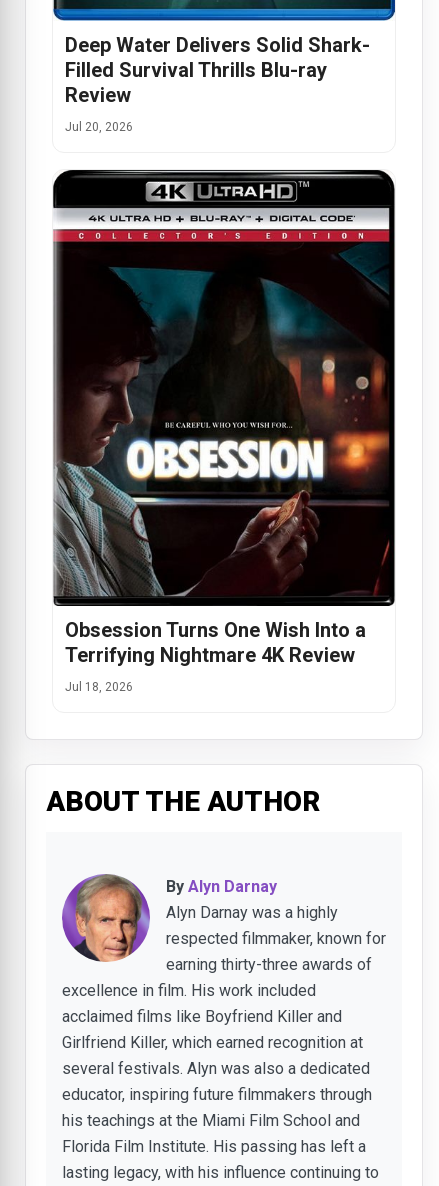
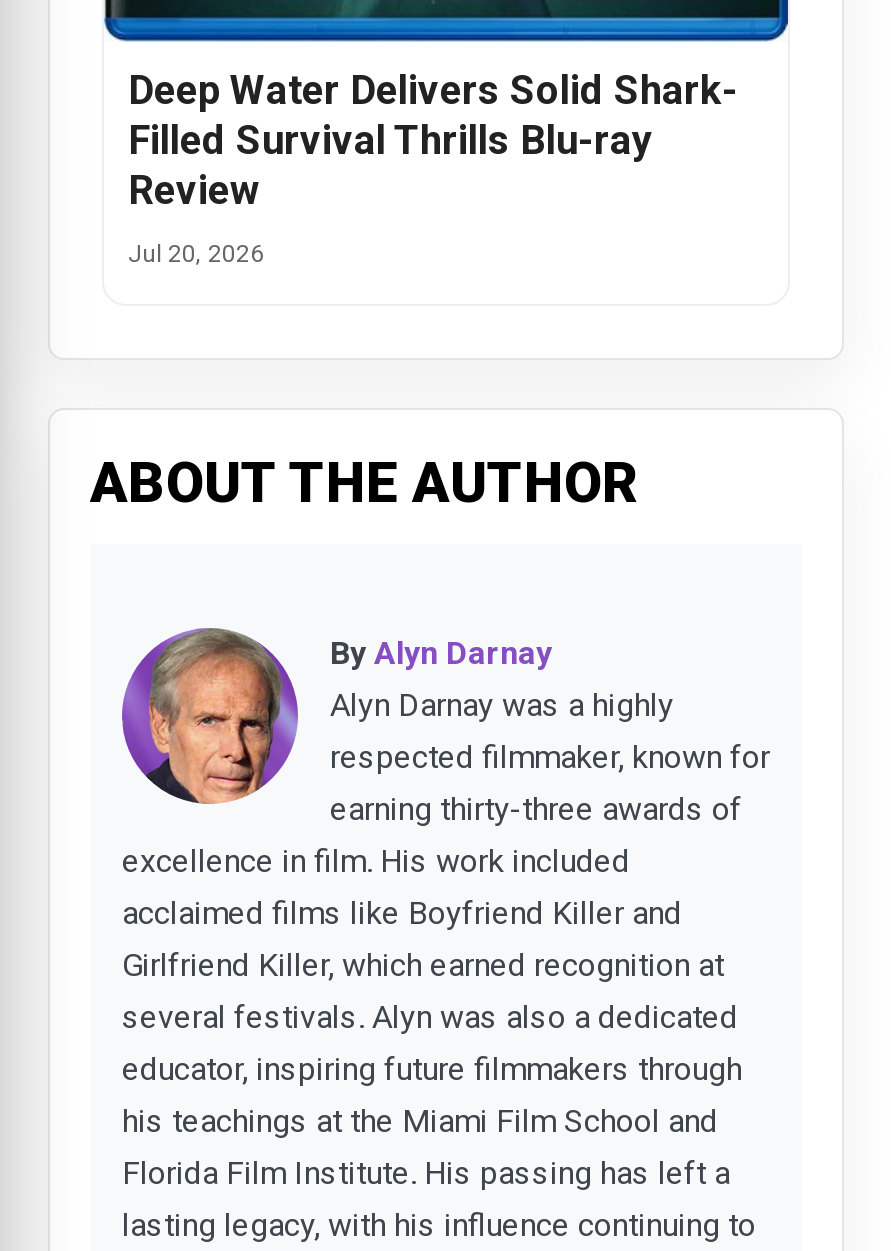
- [image]
- Obsession Turns One Wish Into a
- Terrifying Nightmare 4K Review
- Jul 18, 2026
